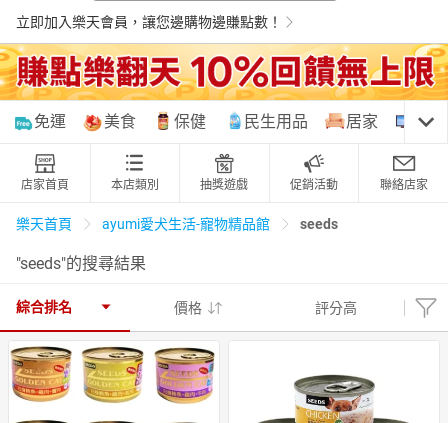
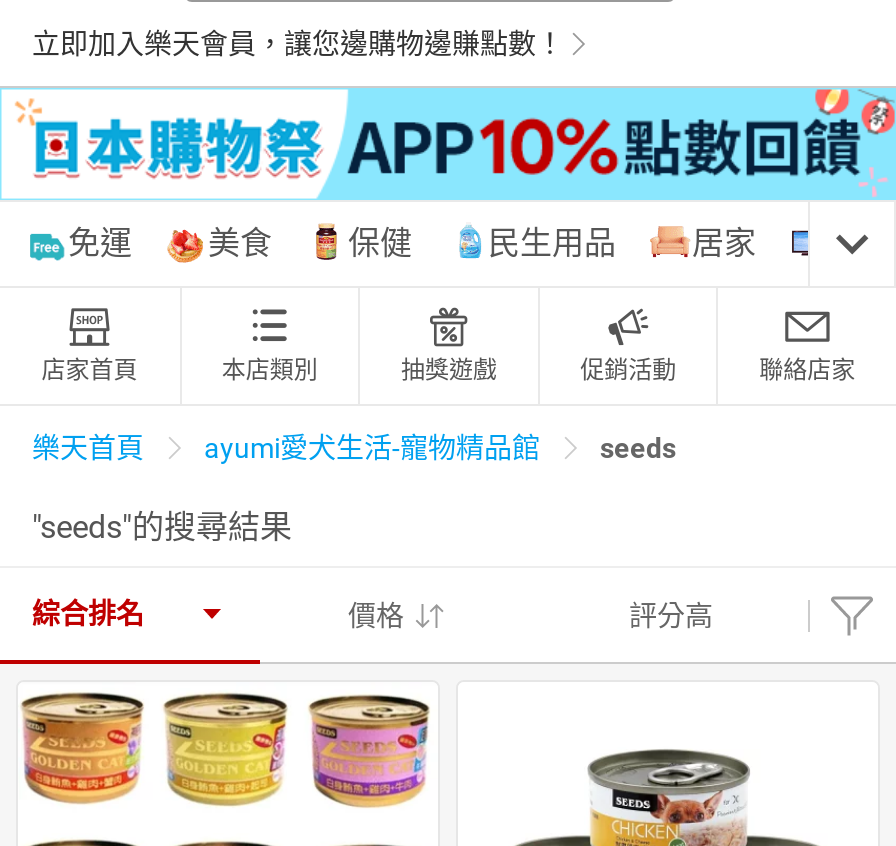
- [image]
+ [image]
